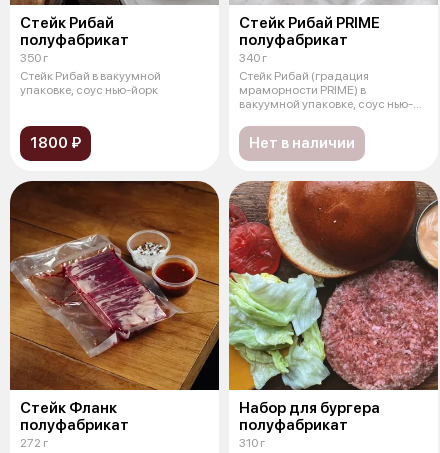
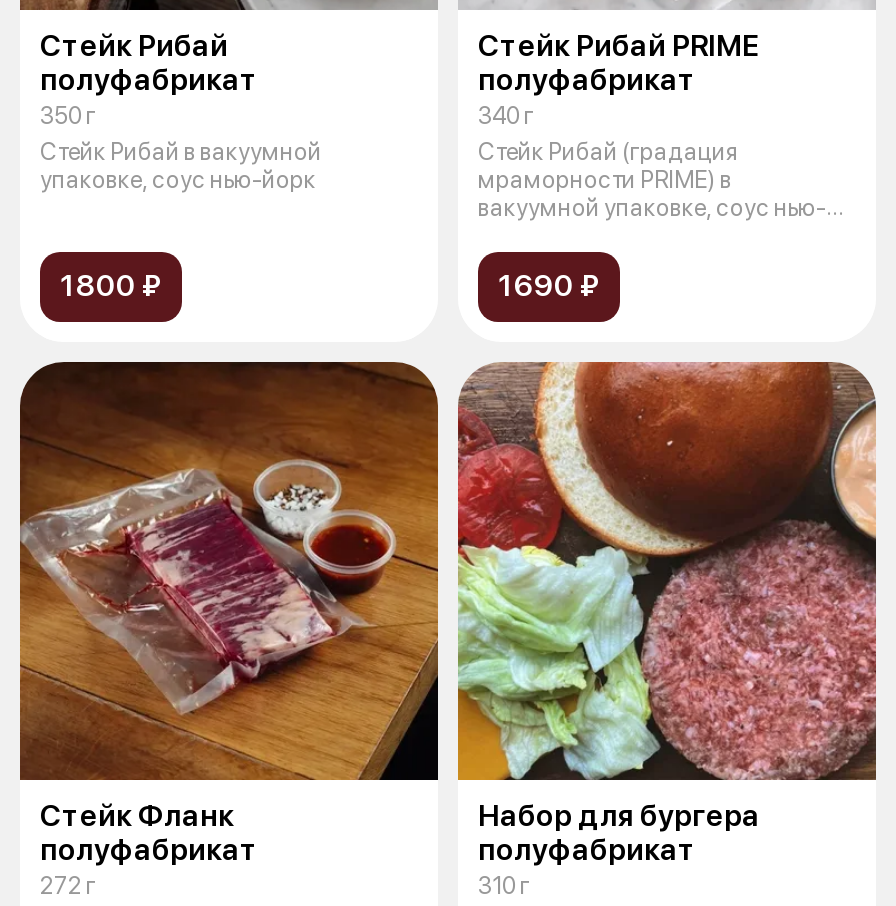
- Нет в наличии
+ 1690 ₽
